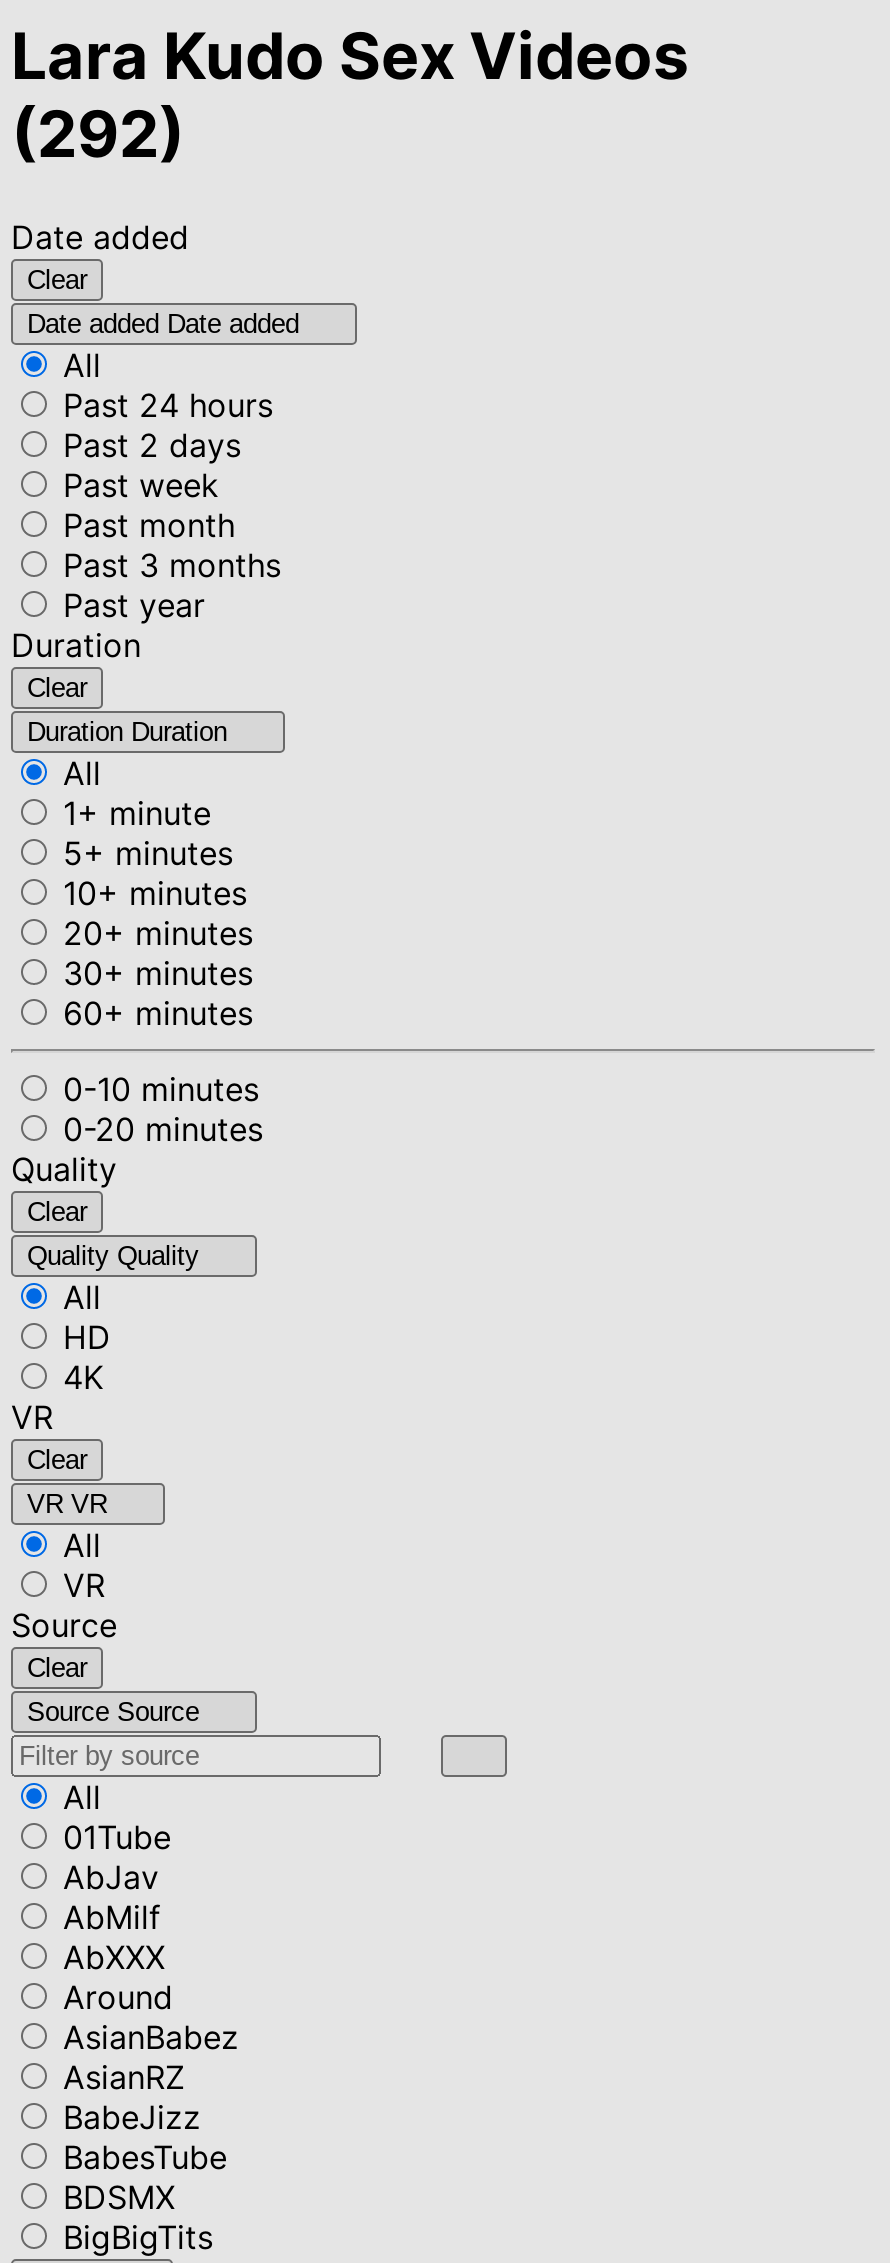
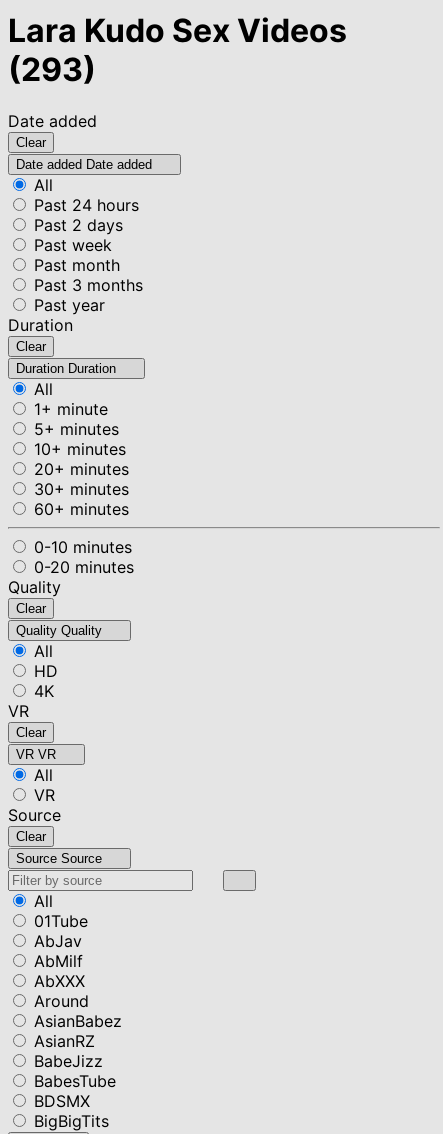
- (292)
+ (293)
